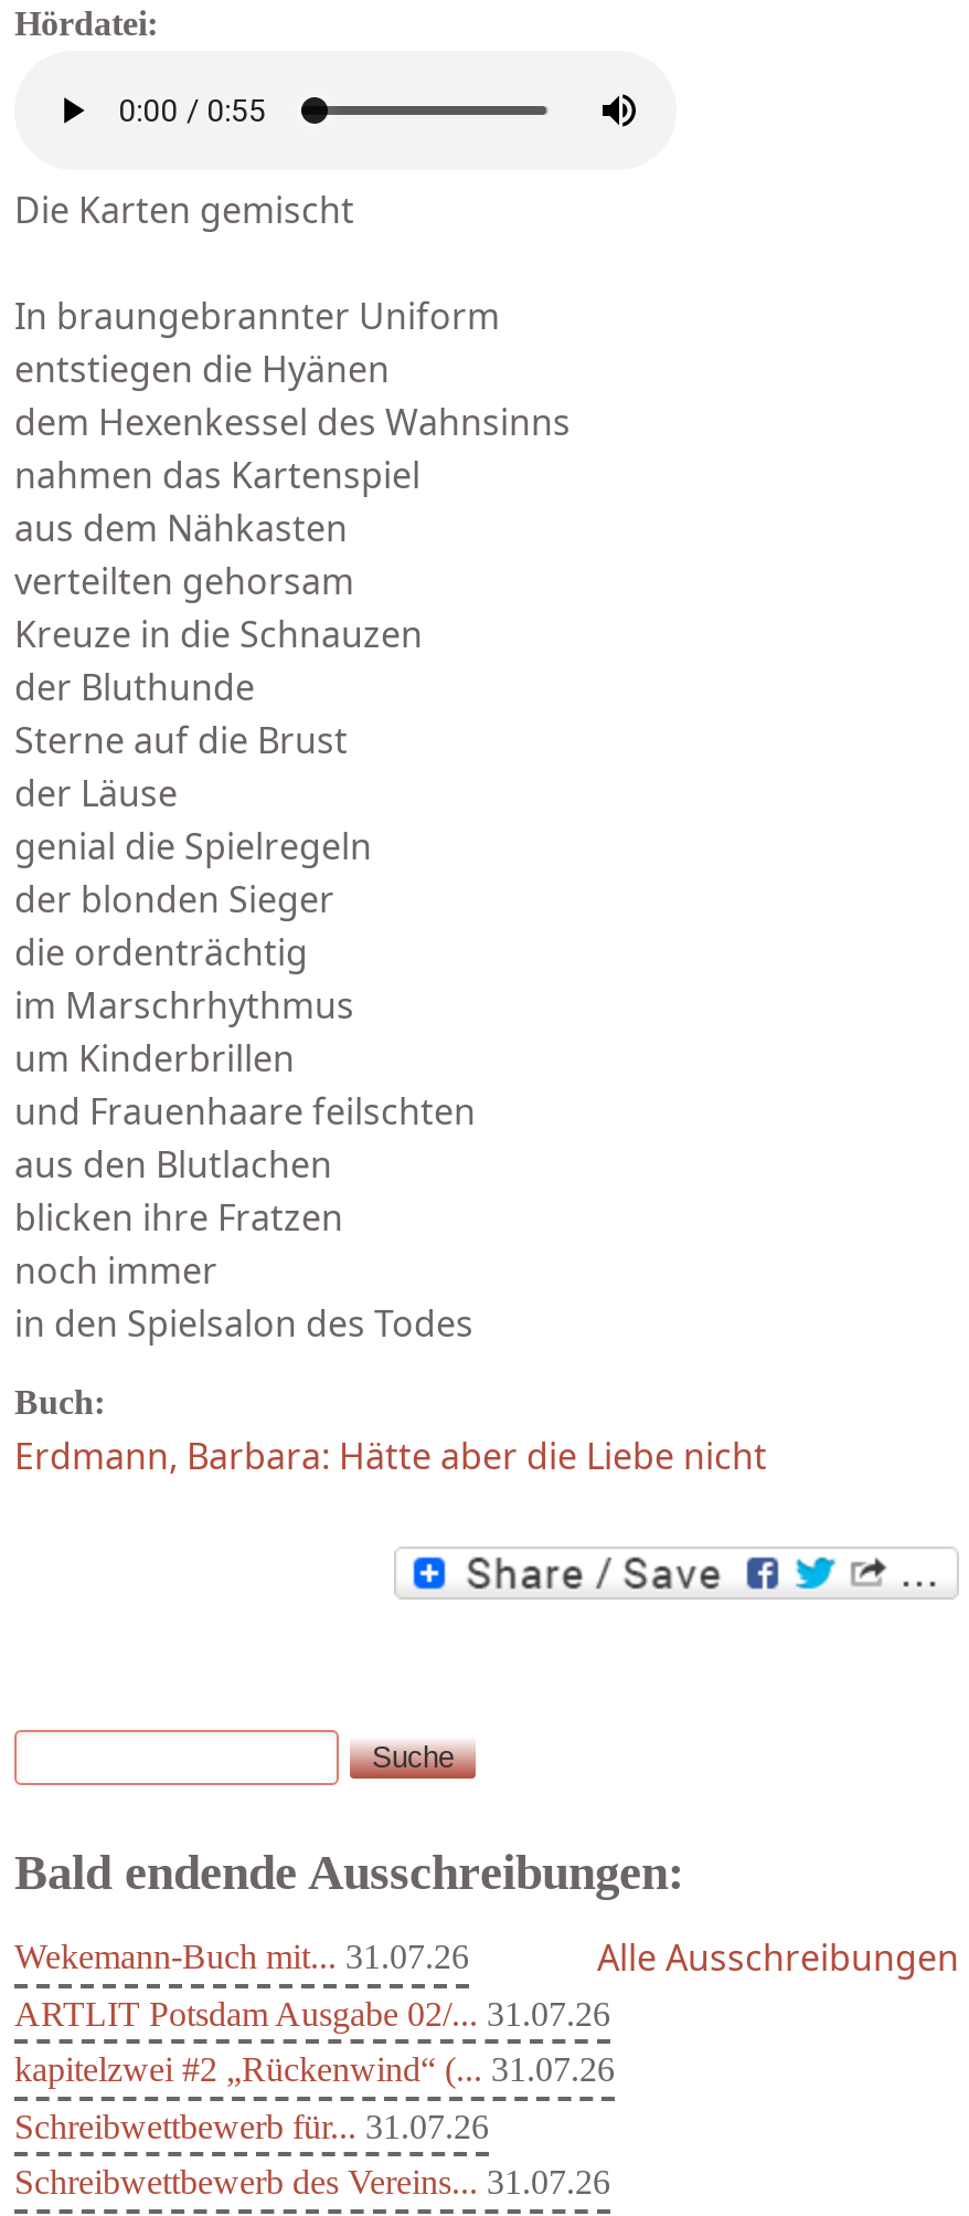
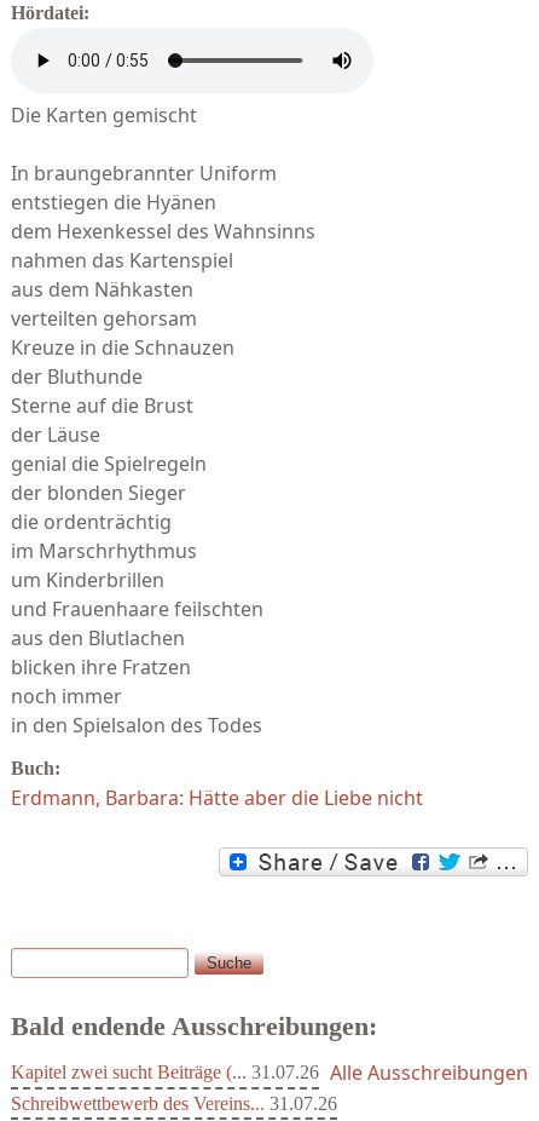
- Wekemann-Buch mit... 31.07.26
- ARTLIT Potsdam Ausgabe 02/... 31.07.26
- kapitelzwei #2 „Rückenwind“ (... 31.07.26
- Schreibwettbewerb für... 31.07.26
+ Kapitel zwei sucht Beiträge (... 31.07.26
